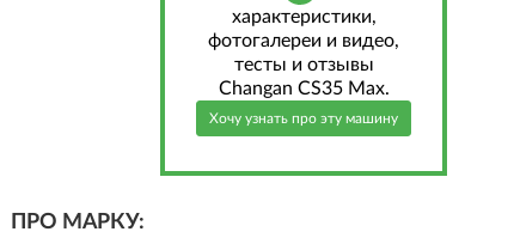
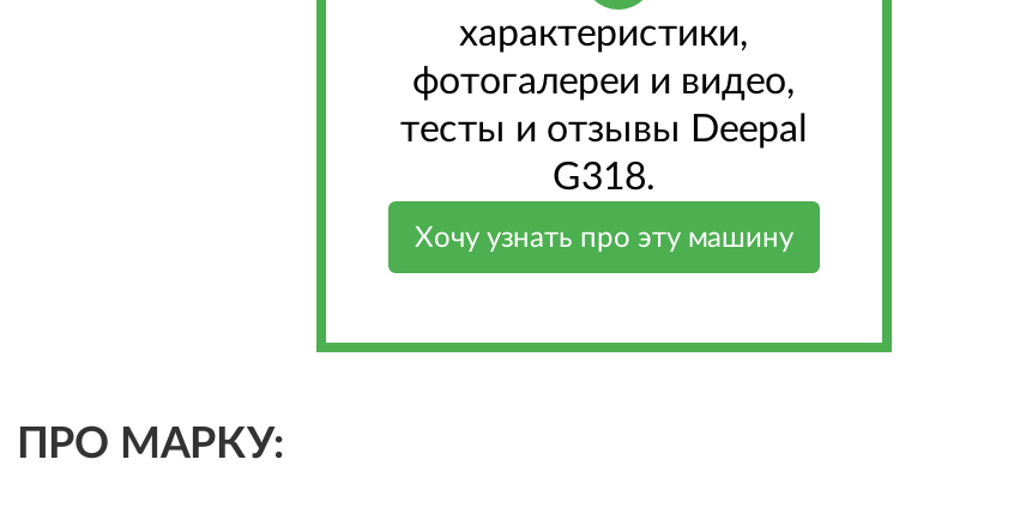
- тесты и отзывы
- Changan CS35 Max.
+ тесты и отзывы Deepal
+ G318.
